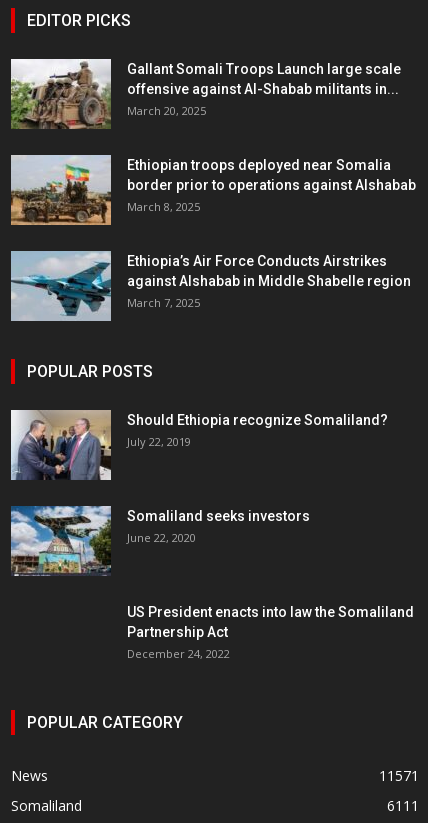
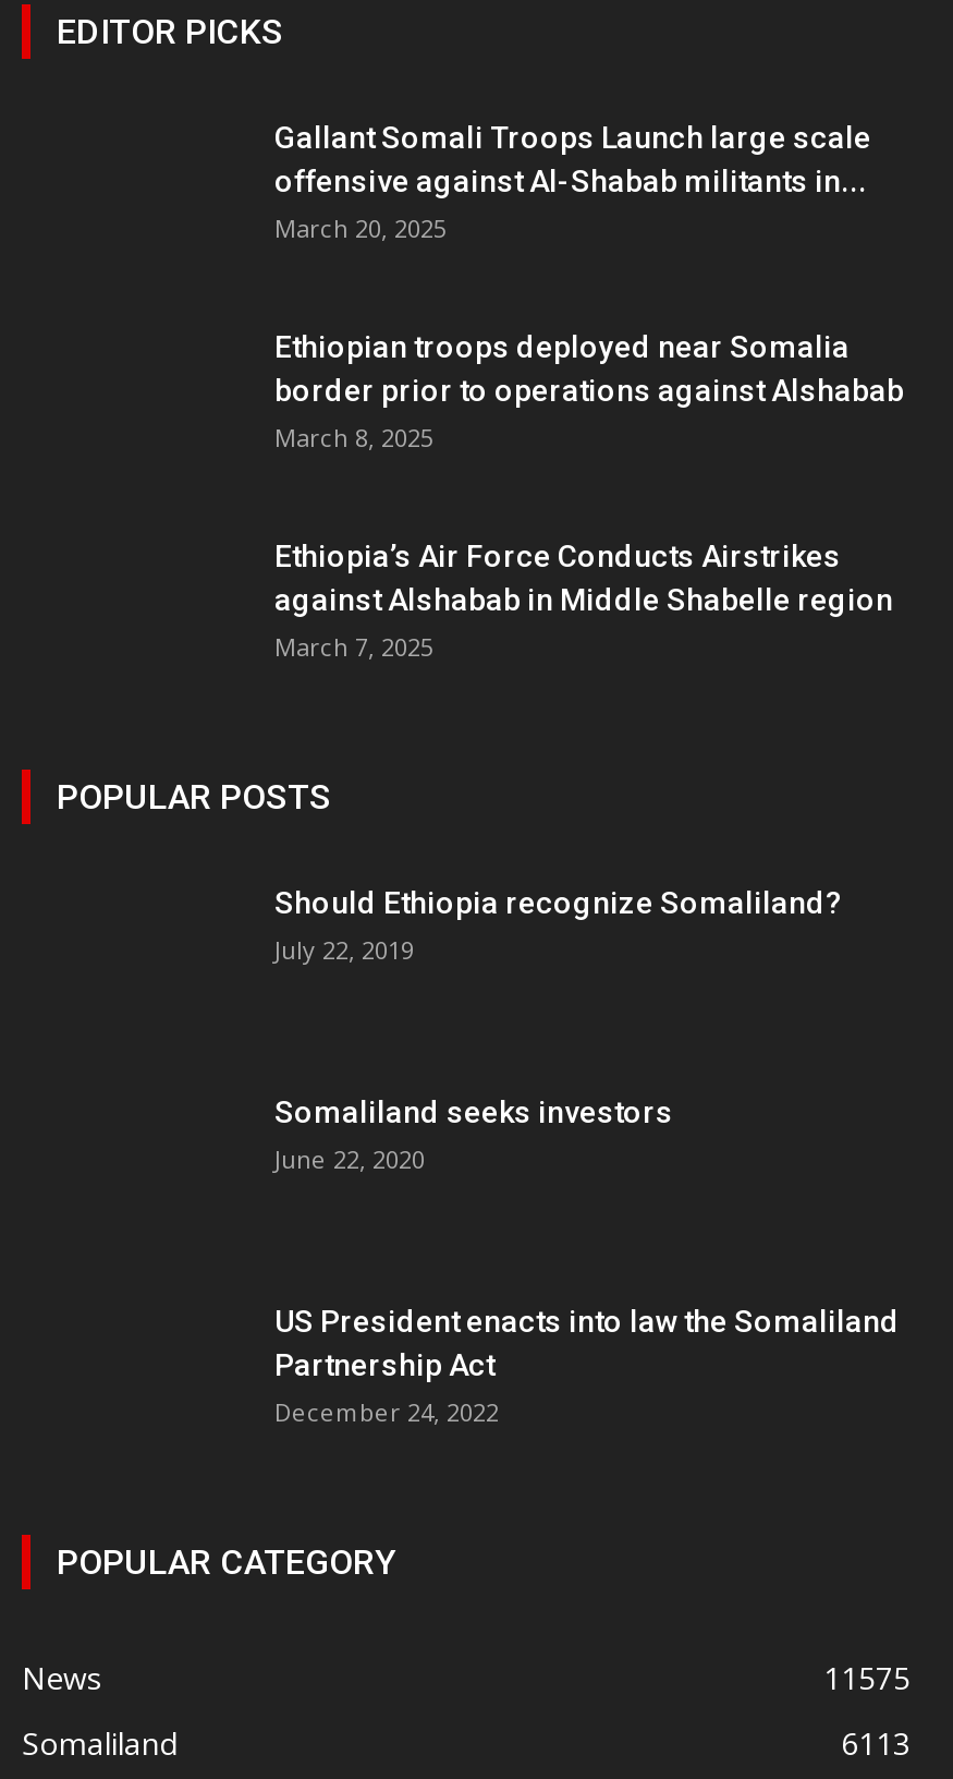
- [image]

- [image]

- [image]

- [image]

- [image]

- 11571
+ 11575

- 6111
+ 6113
